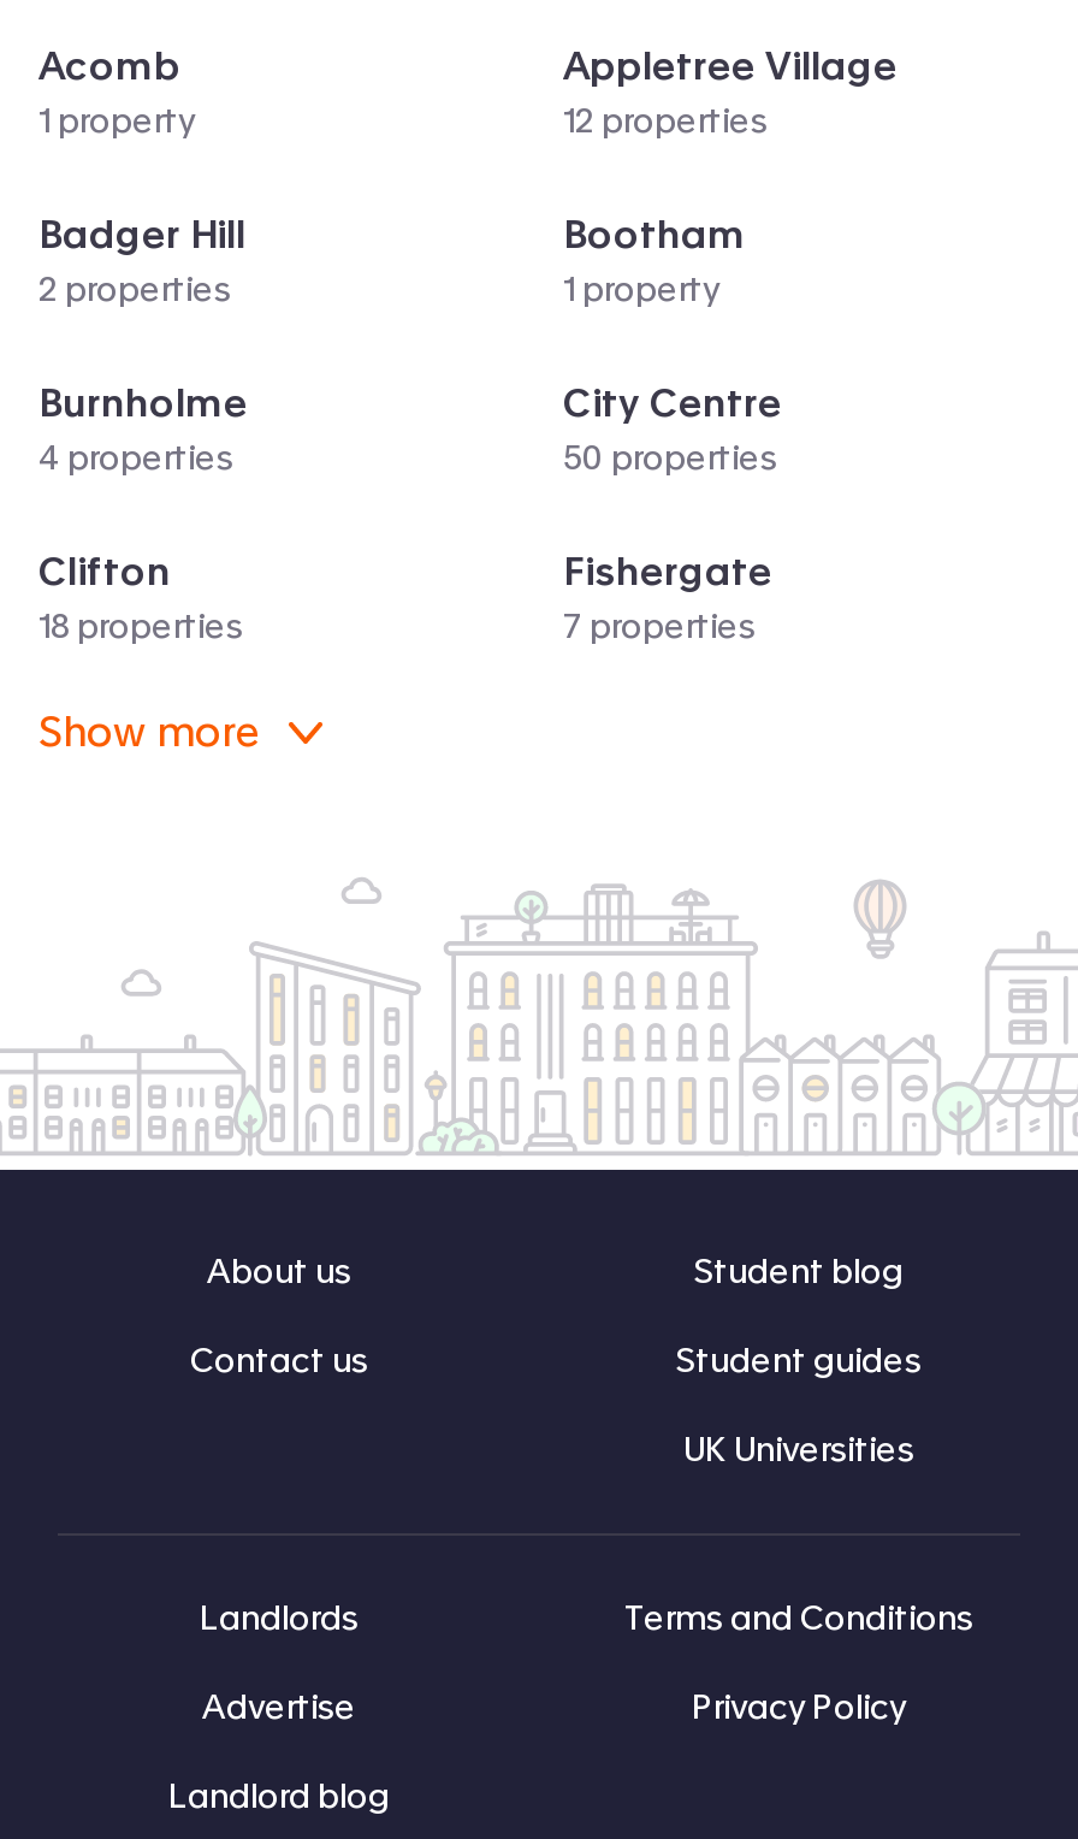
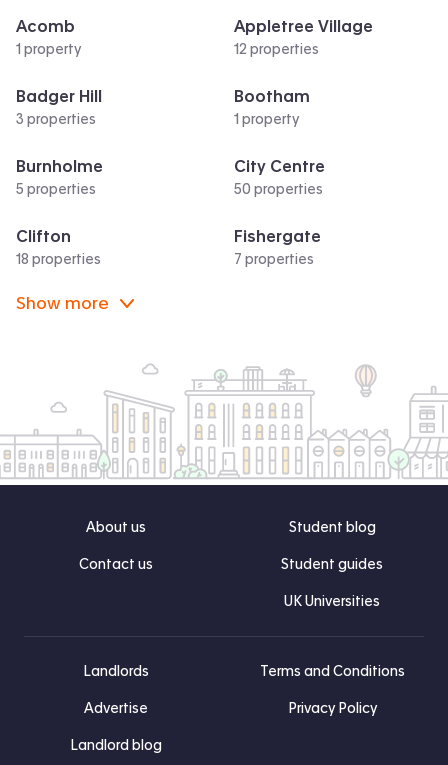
- 2 properties
+ 3 properties

- 4 properties
+ 5 properties
